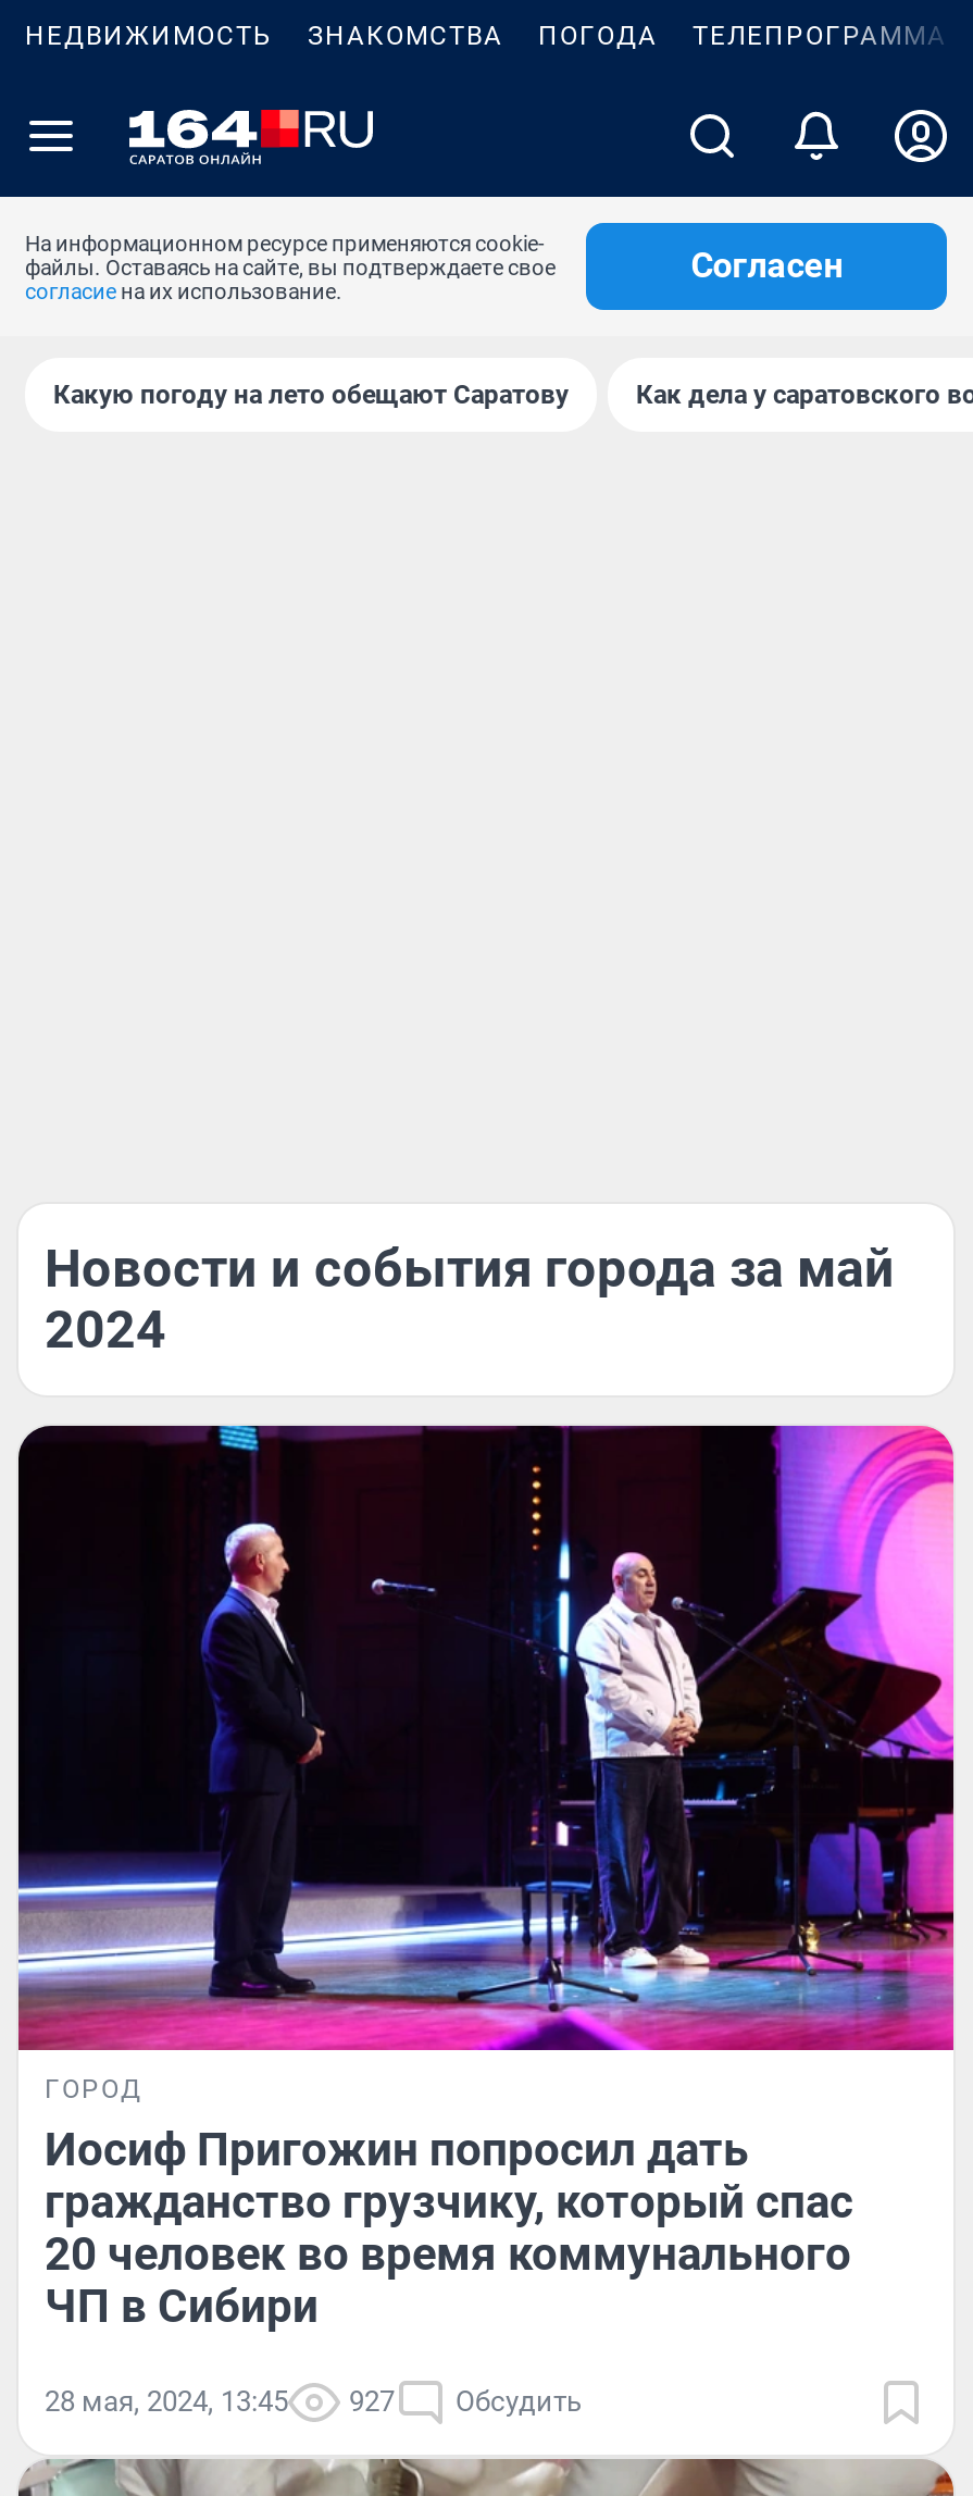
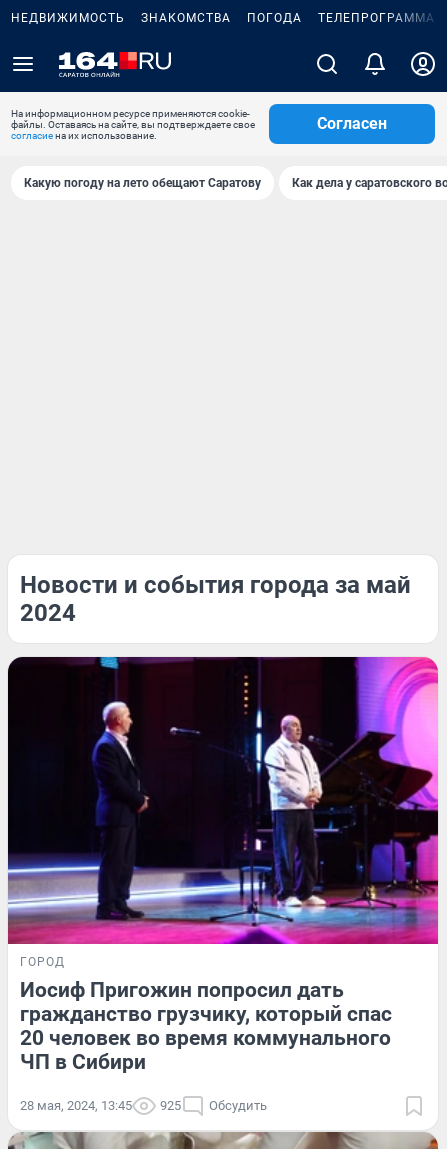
- 28 мая, 2024, 13:45 927 Обсудить
+ 28 мая, 2024, 13:45 925 Обсудить
